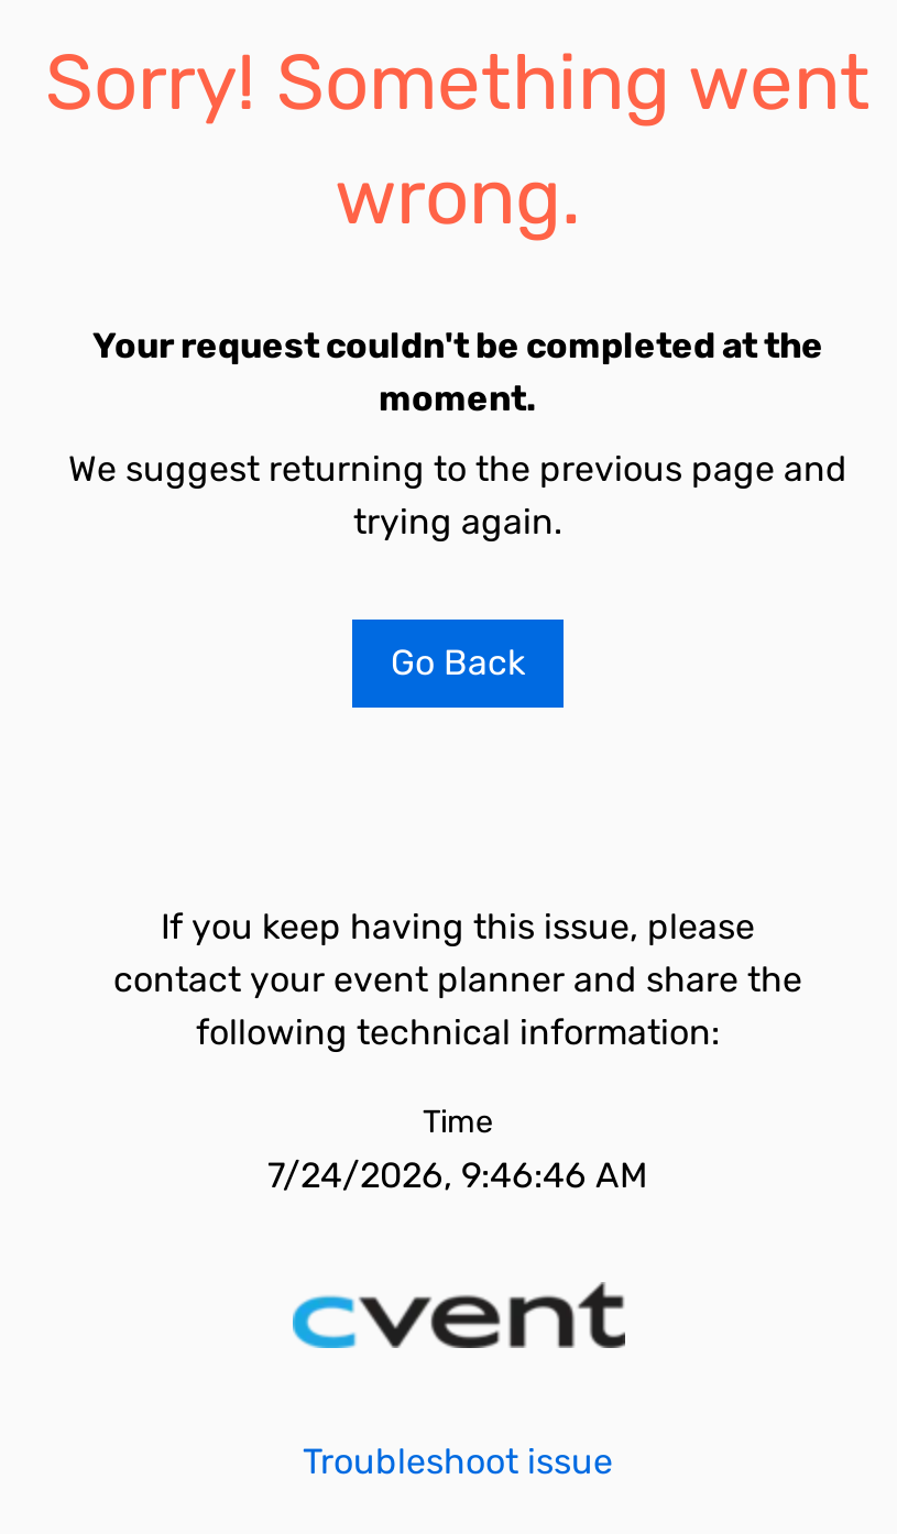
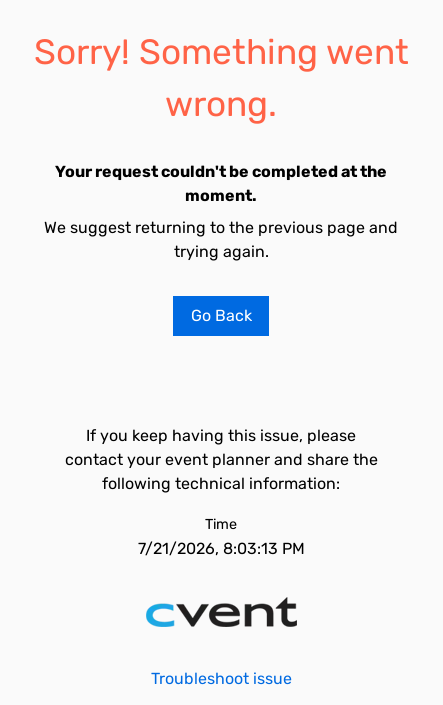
- 7/24/2026, 9:46:46 AM
+ 7/21/2026, 8:03:13 PM
